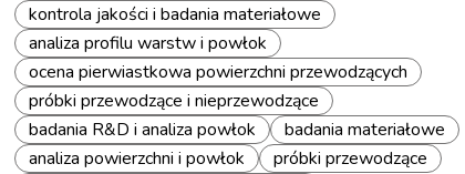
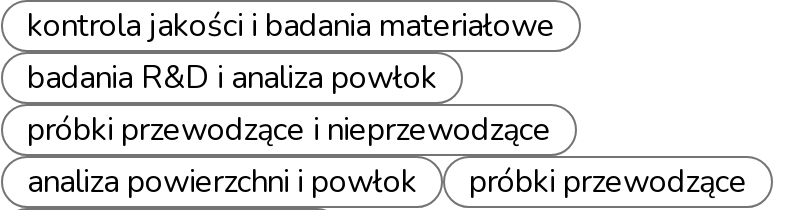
- analiza profilu warstw i powłok
- ocena pierwiastkowa powierzchni przewodzących

moved up: badania R&D i analiza powłok

- badania materiałowe
